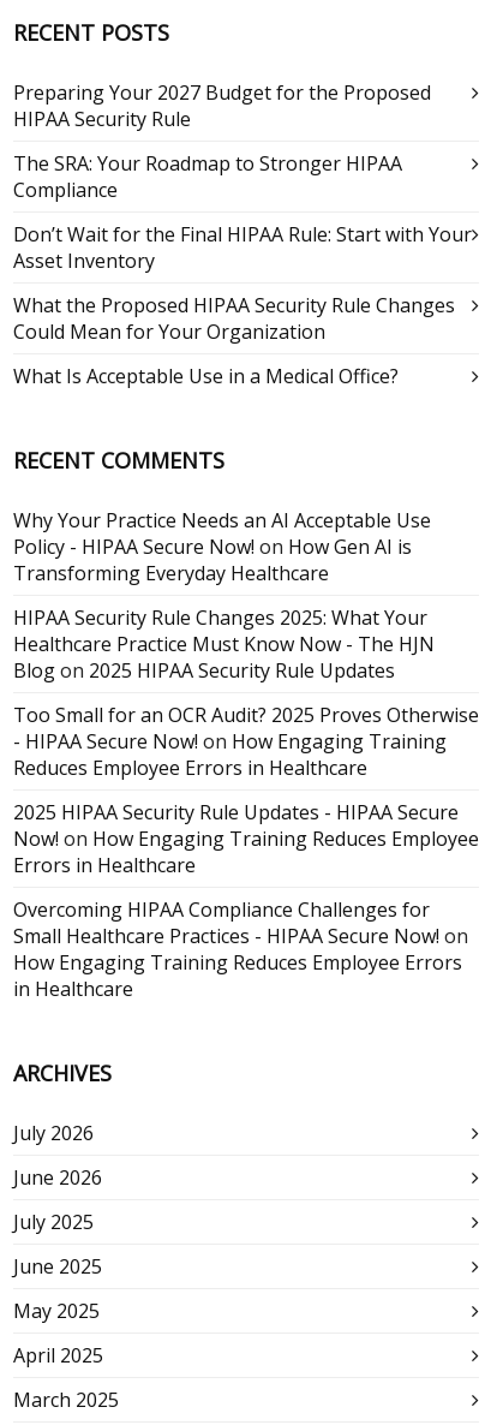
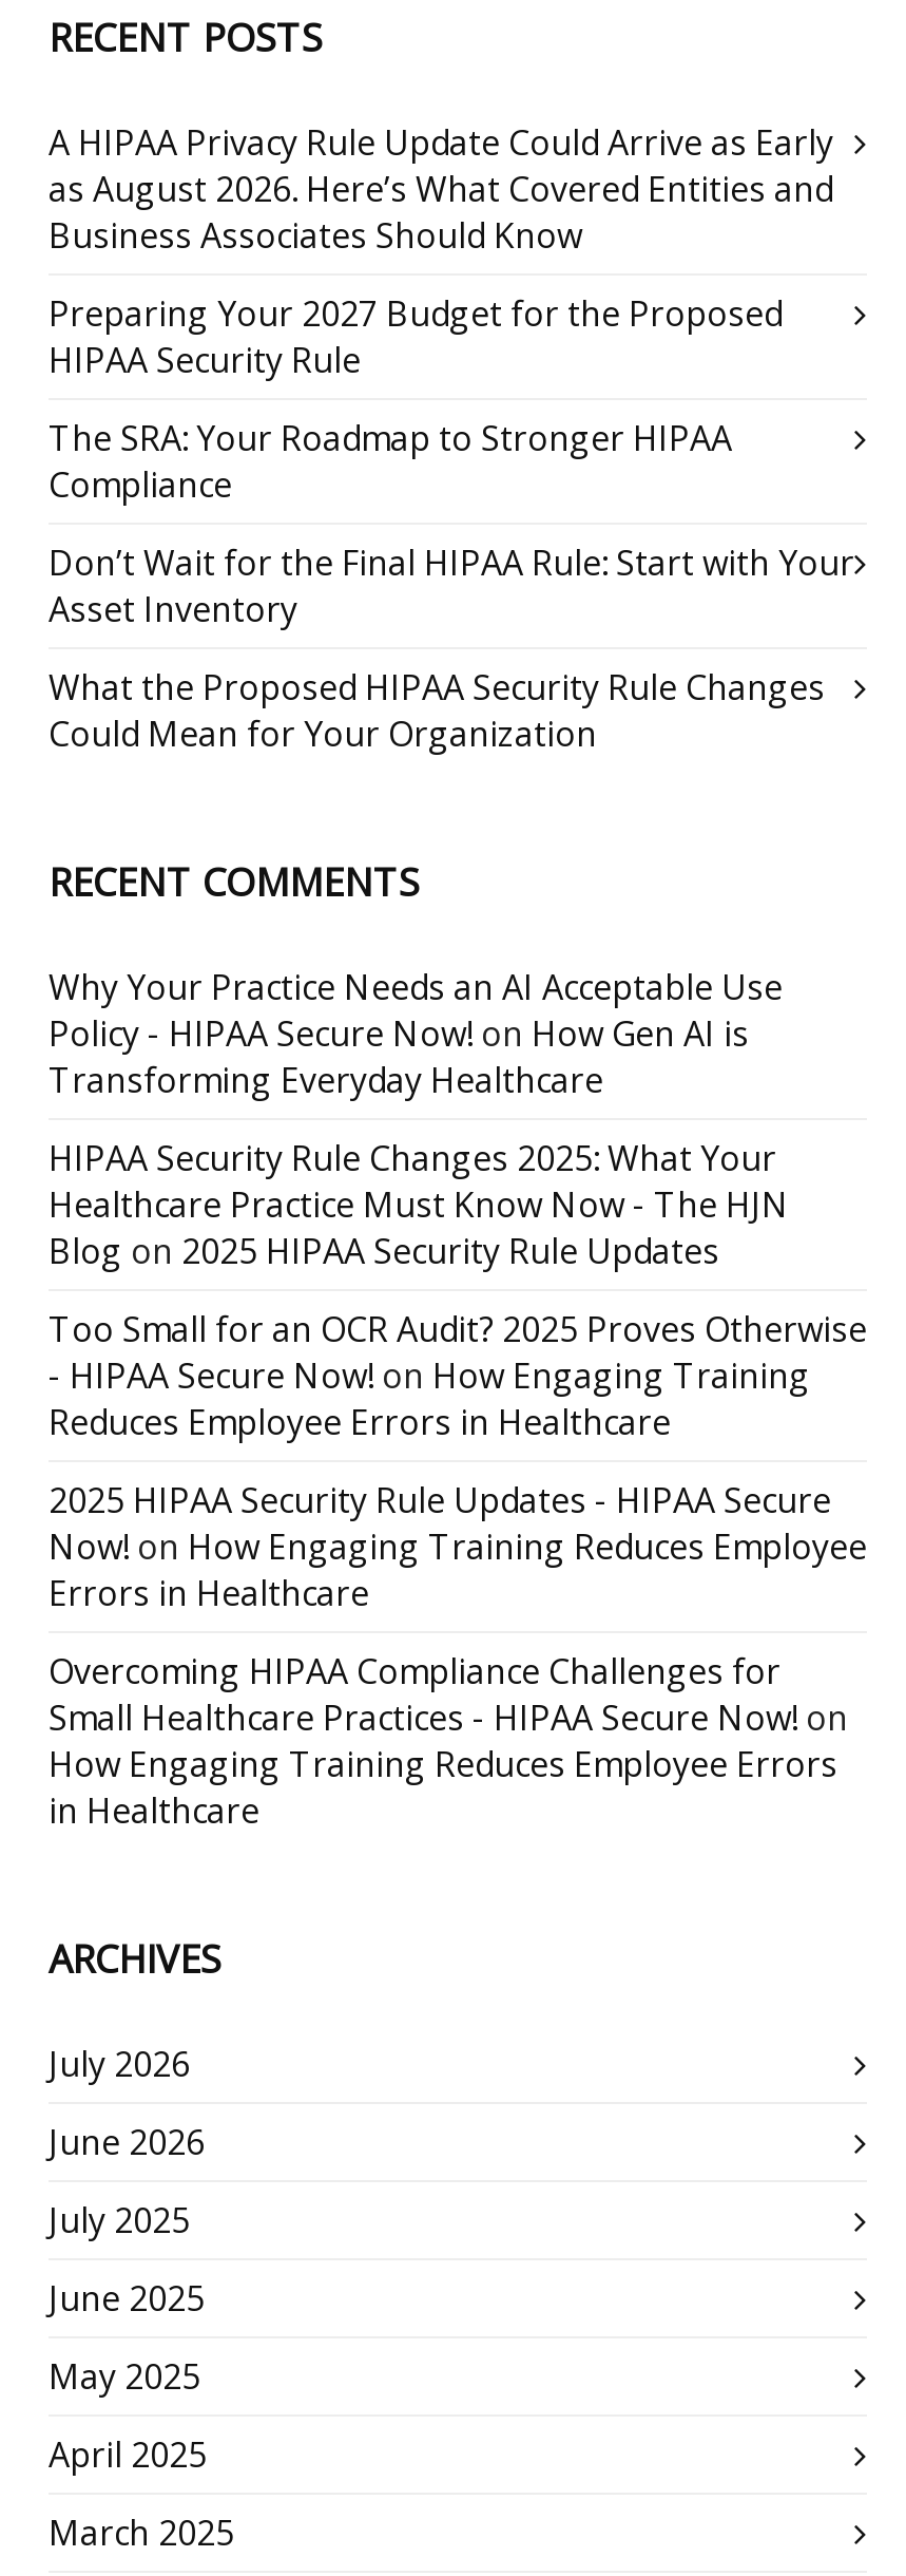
+ A HIPAA Privacy Rule Update Could Arrive as Early
+ as August 2026. Here’s What Covered Entities and
+ Business Associates Should Know

moved down: Preparing Your 2027 Budget for the Proposed | HIPAA Security Rule | The SRA: Your Roadmap to Stronger HIPAA | Compliance | Don’t Wait for the Final HIPAA Rule: Start with Your | Asset Inventory | What the Proposed HIPAA Security Rule Changes | Could Mean for Your Organization

- What Is Acceptable Use in a Medical Office?
